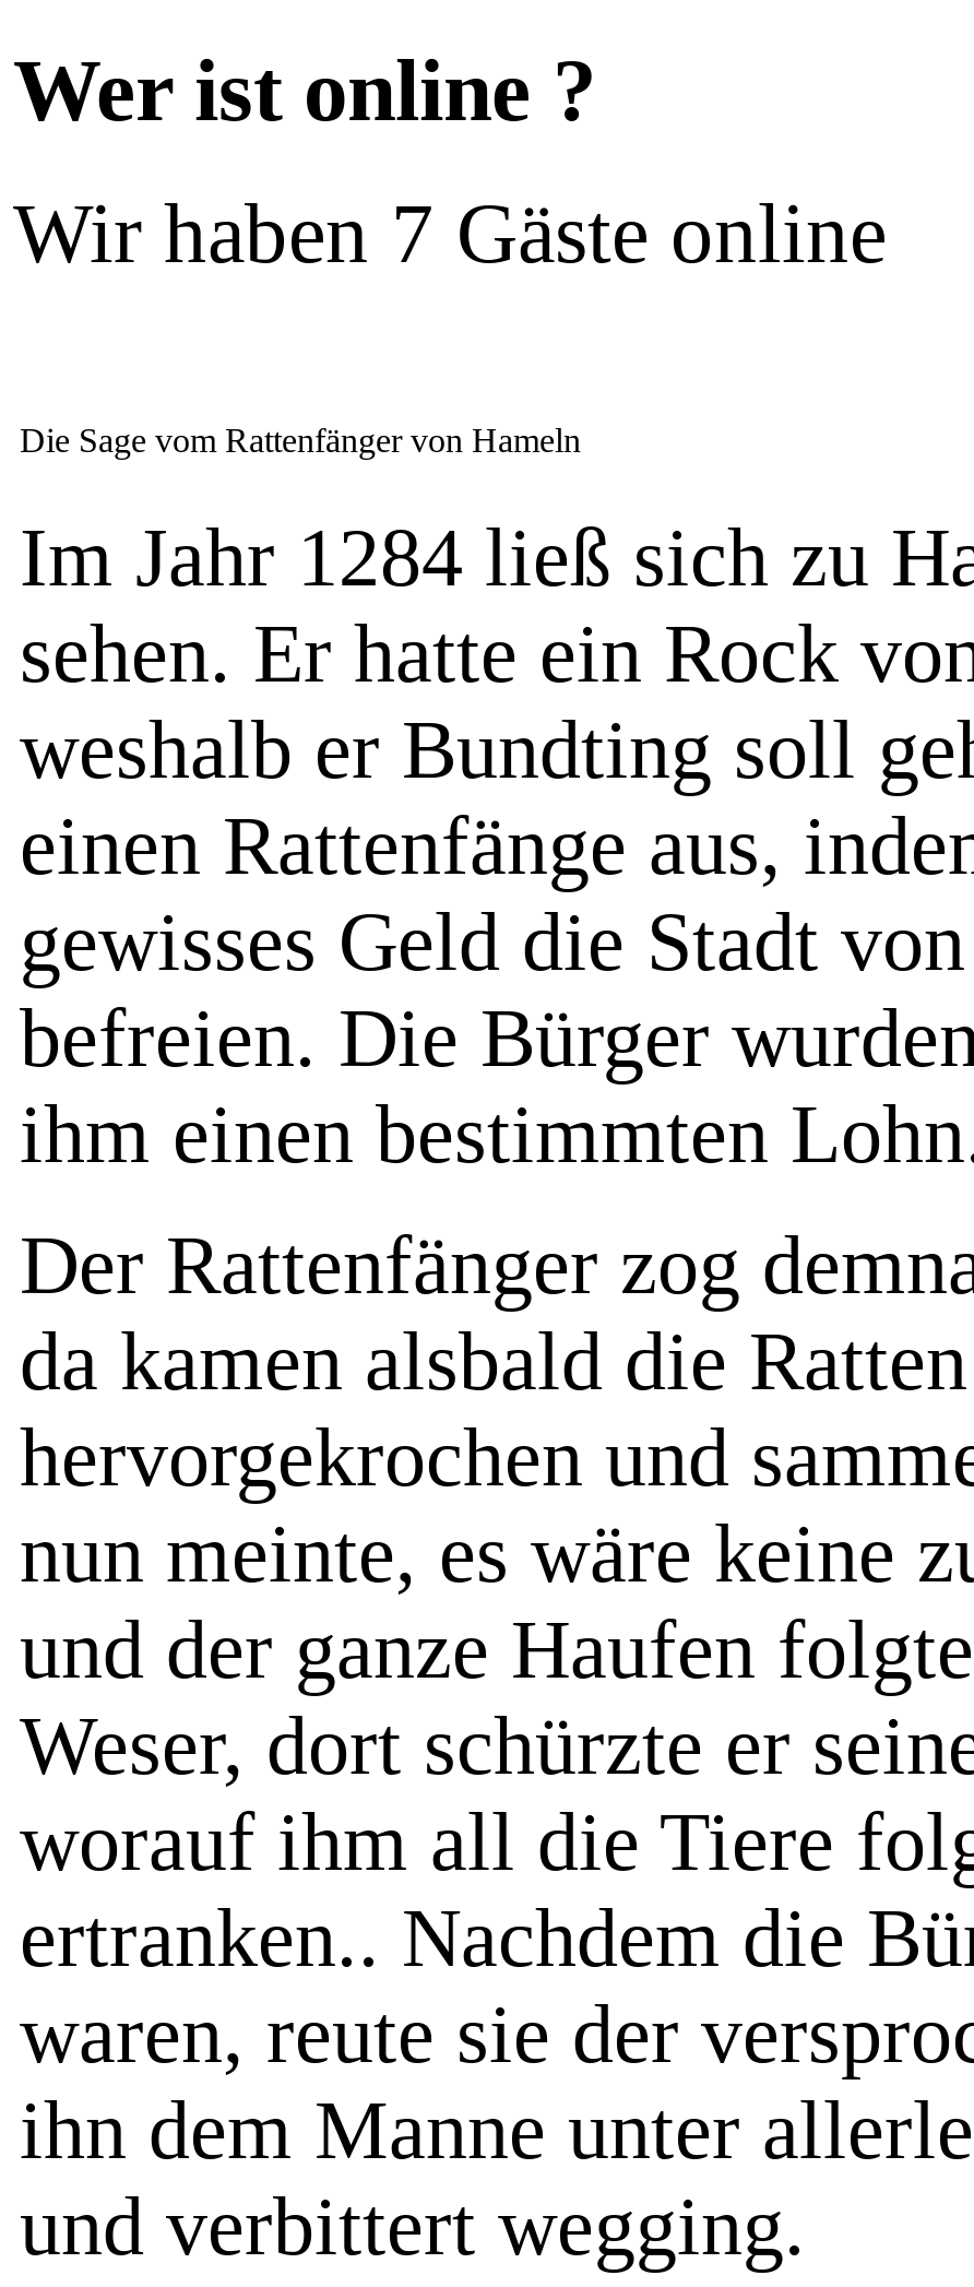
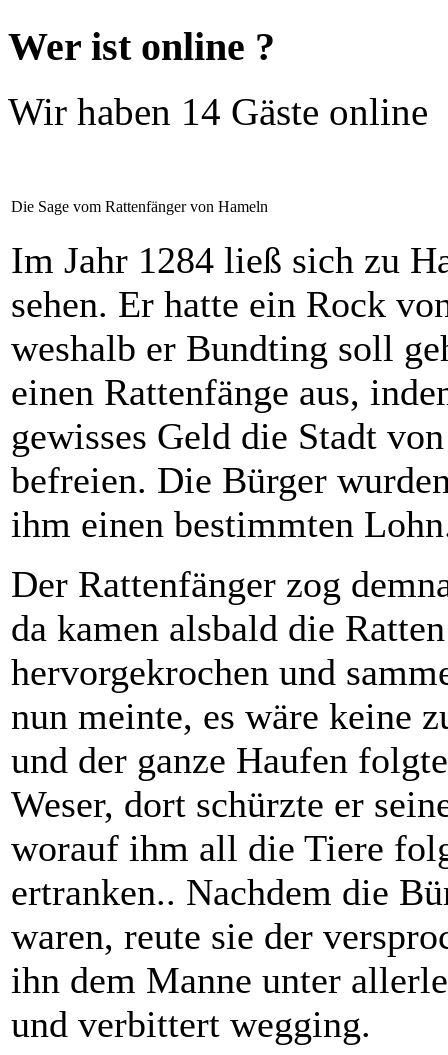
- Wir haben 7 Gäste online
+ Wir haben 14 Gäste online
